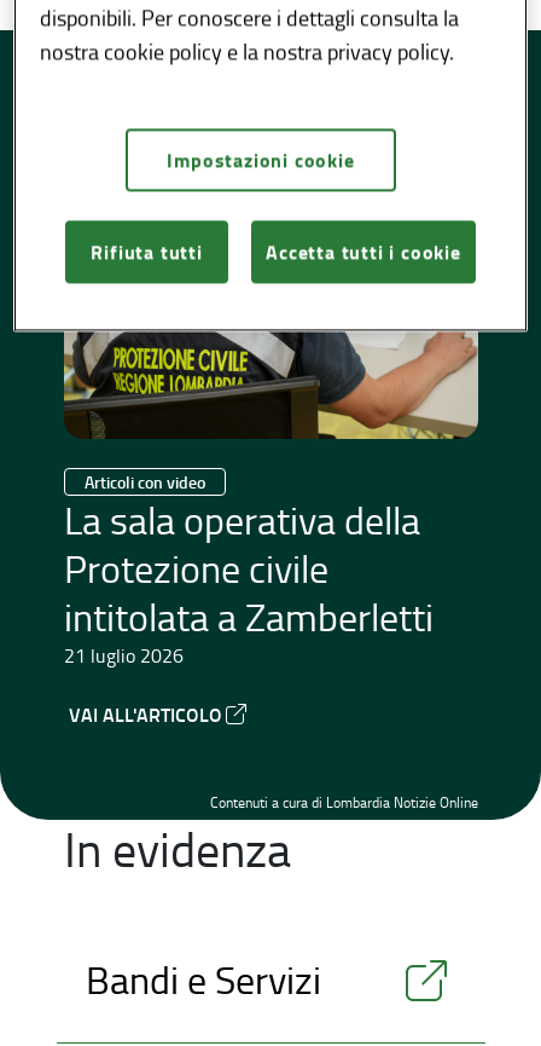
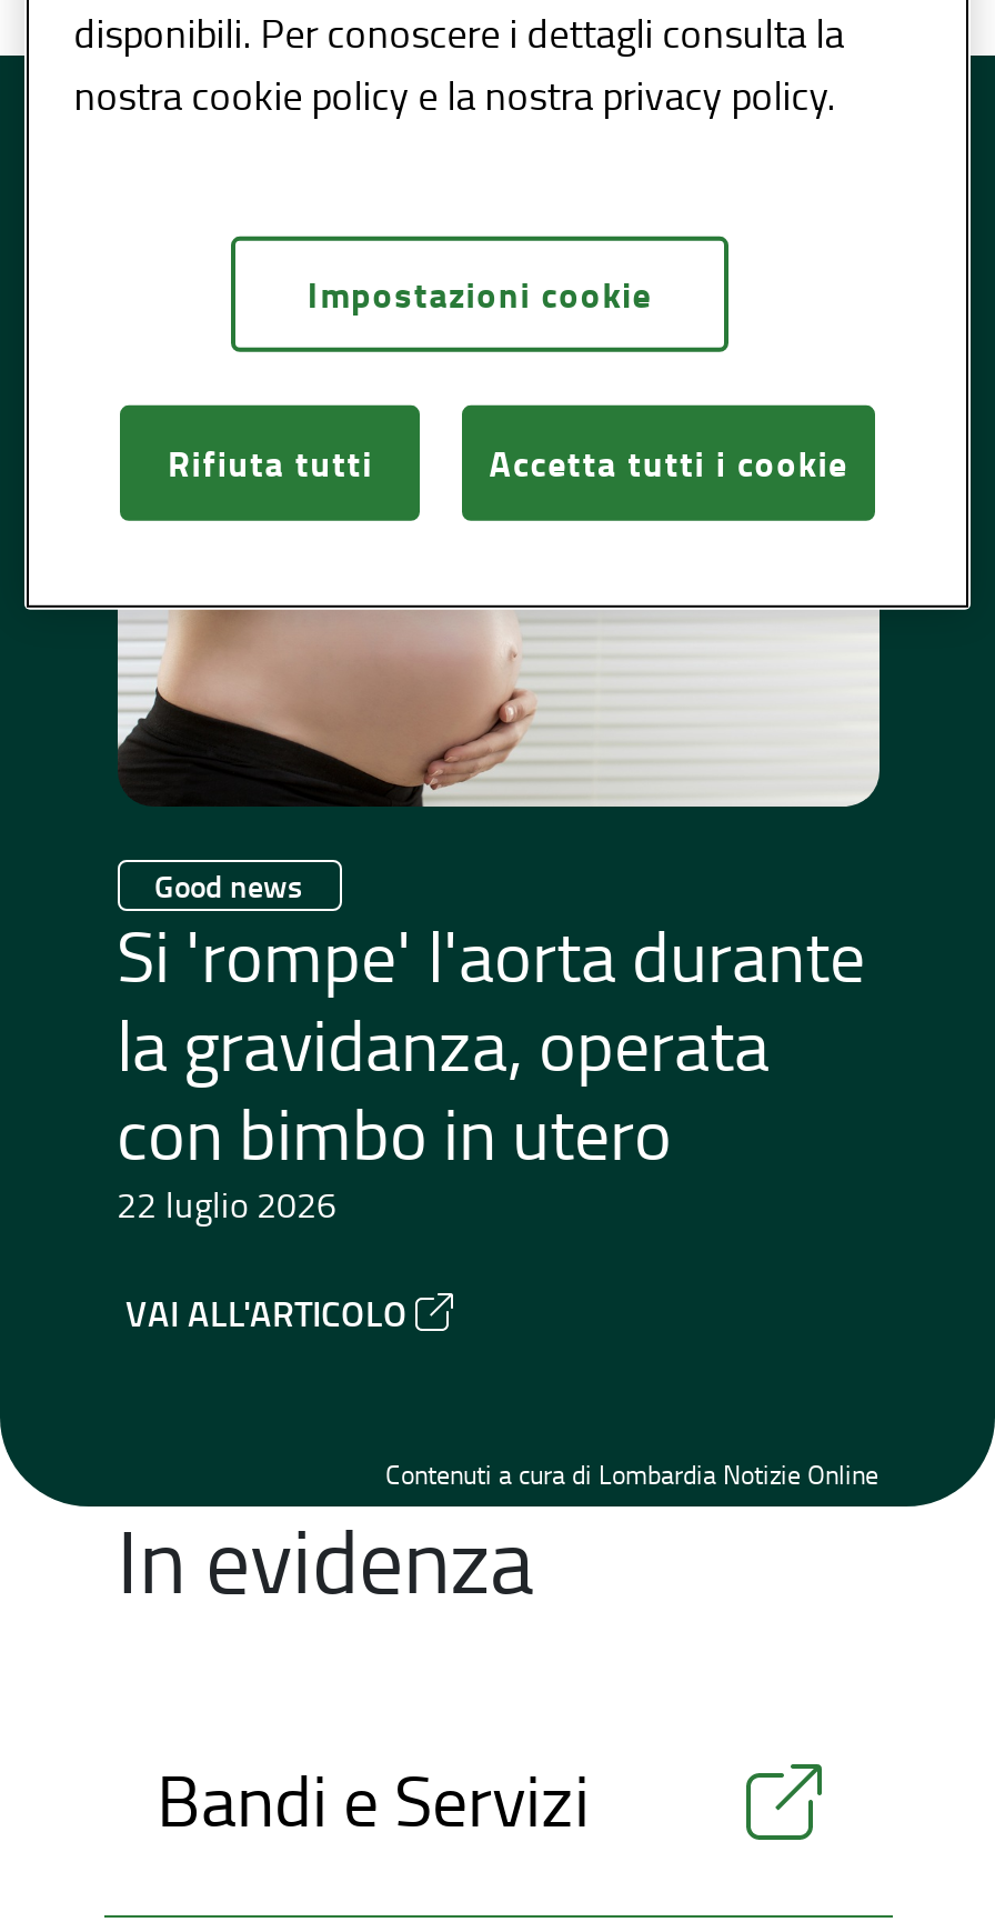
- [image]
- Articoli con video
- La sala operativa della
- Protezione civile
- intitolata a Zamberletti
- 21 luglio 2026
+ [image]
+ Good news
+ Si 'rompe' l'aorta durante
+ la gravidanza, operata
+ con bimbo in utero
+ 22 luglio 2026
